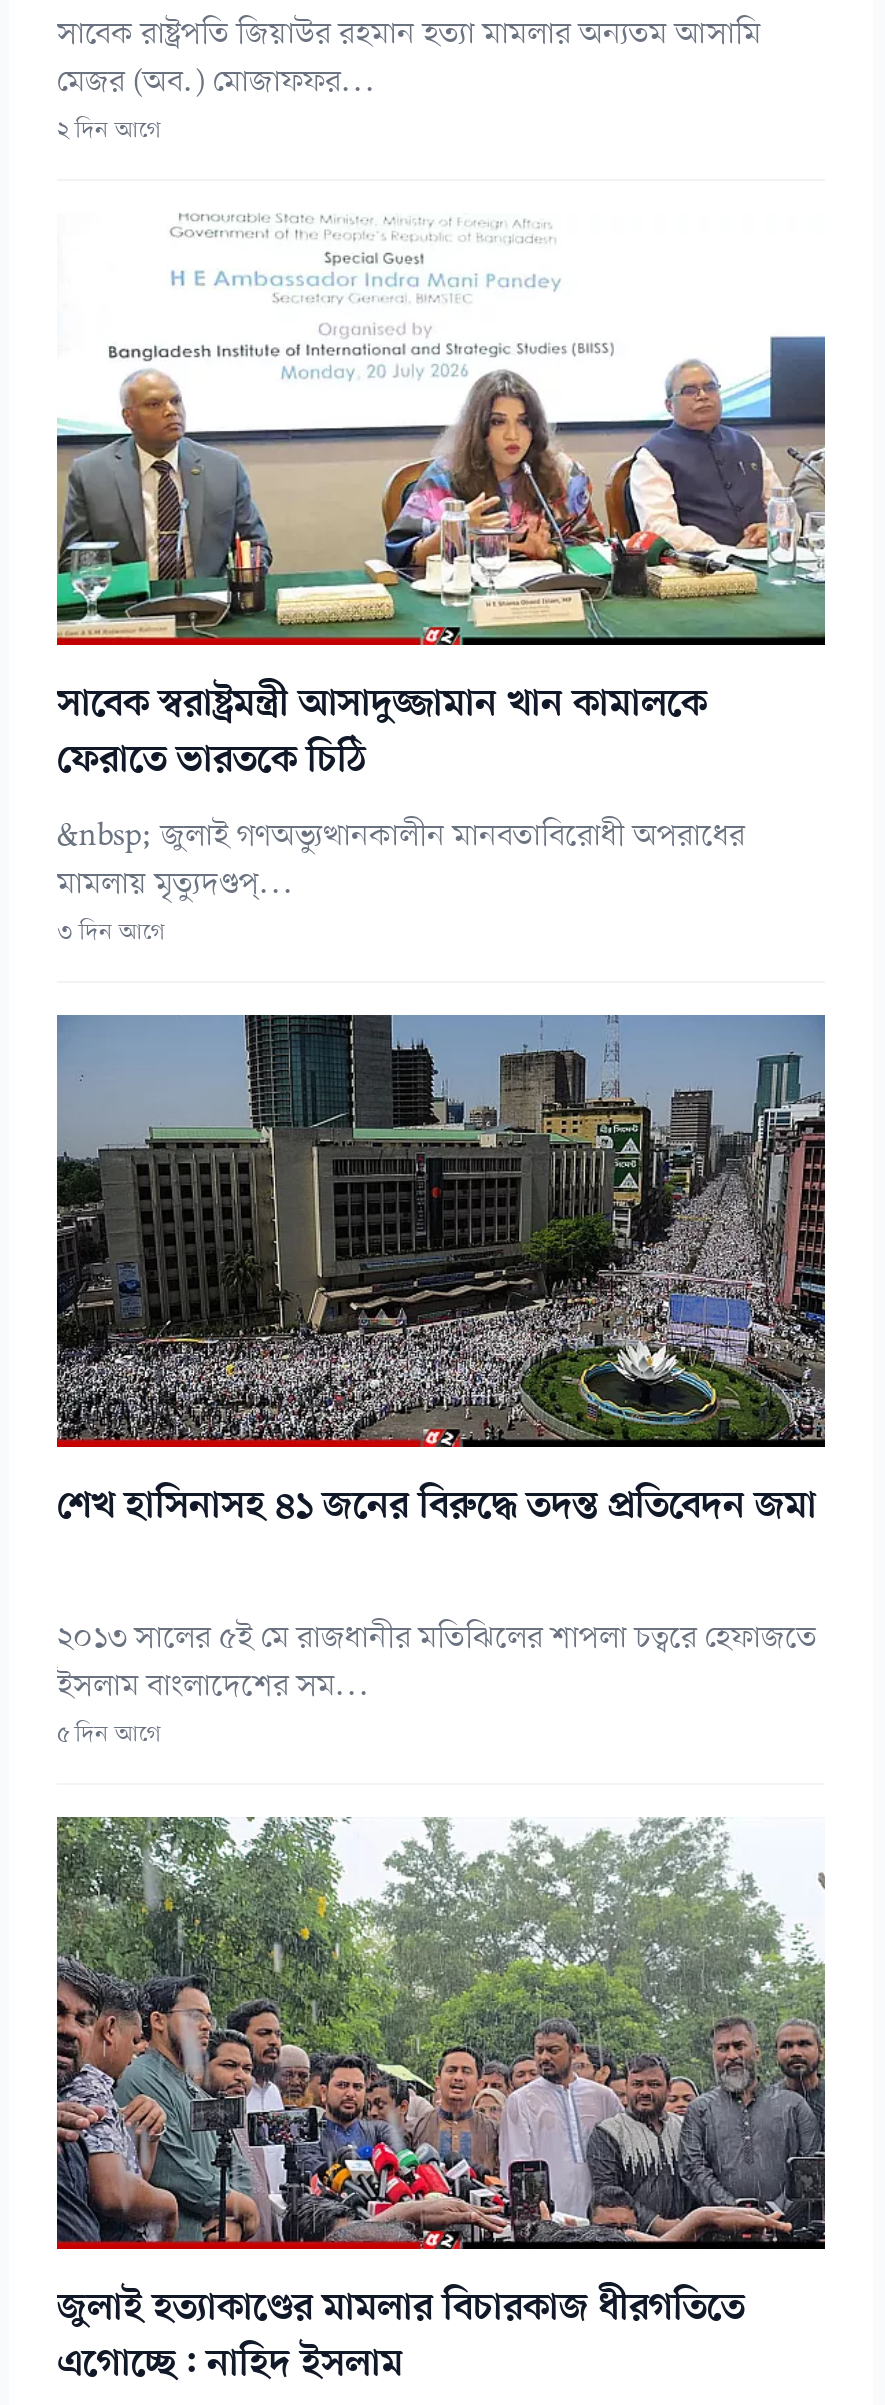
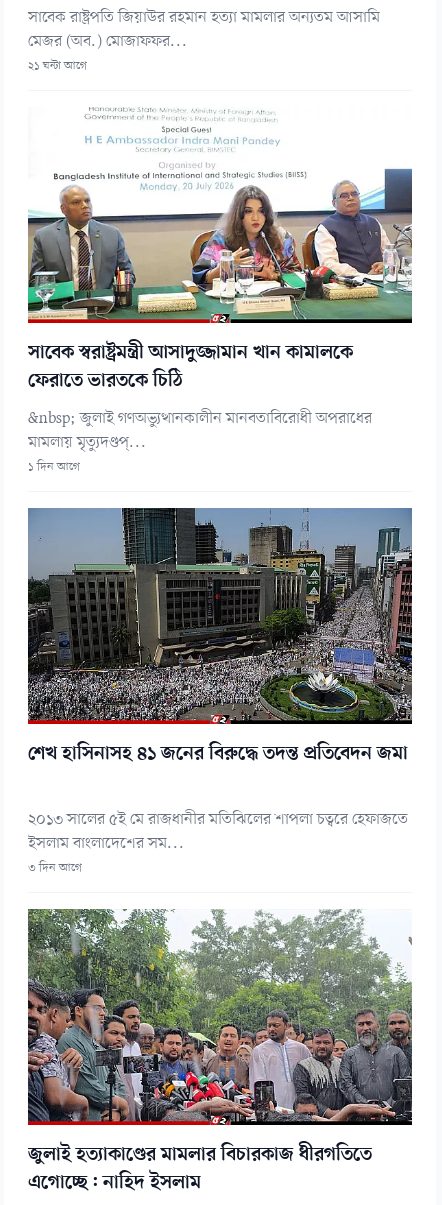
- ২ দিন আগে
+ ২১ ঘন্টা আগে

- ৩ দিন আগে
+ ১ দিন আগে

- ৫ দিন আগে
+ ৩ দিন আগে
